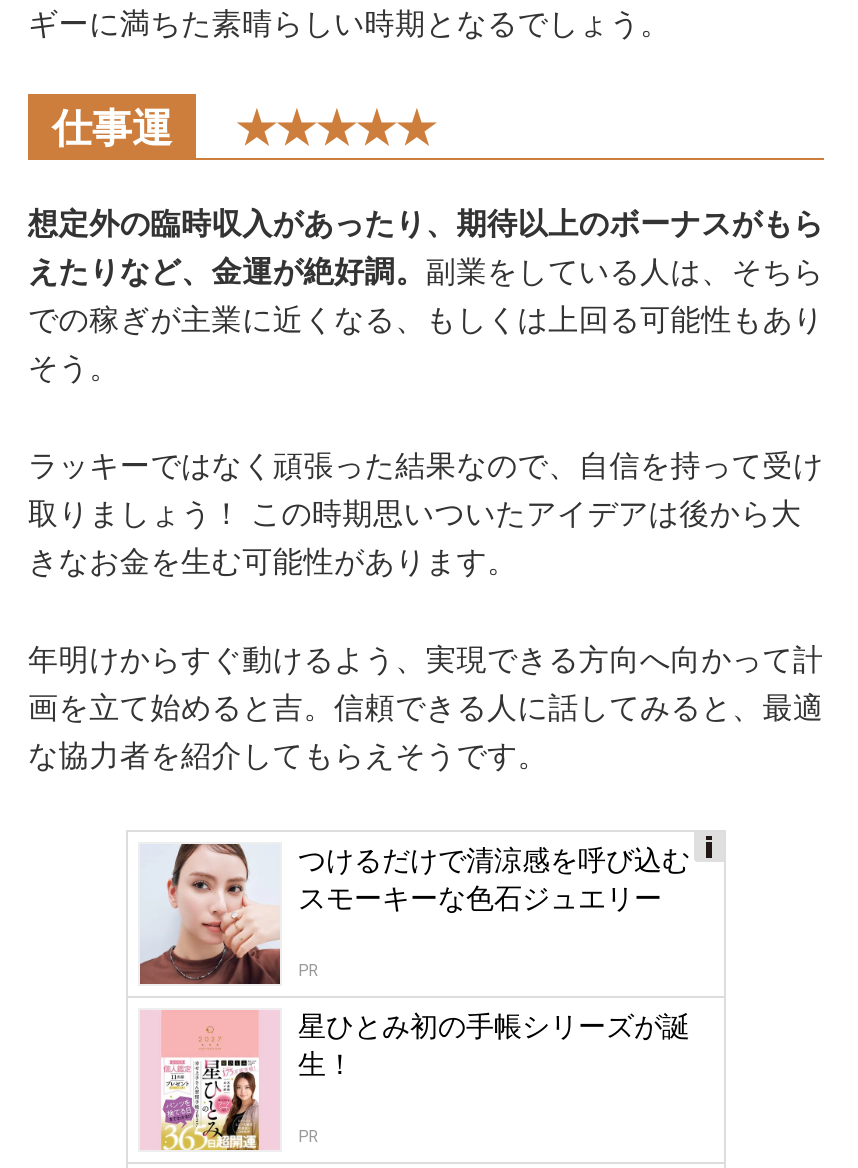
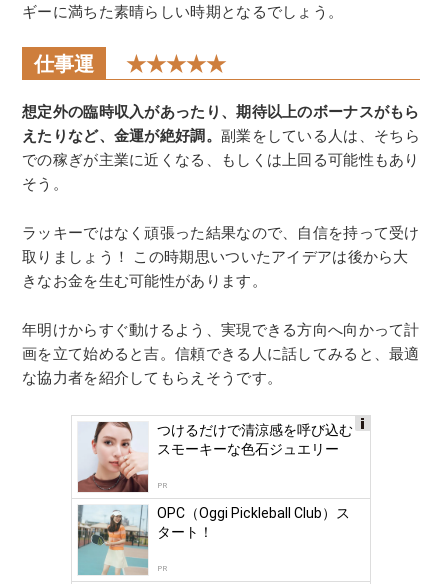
- [image]
- 星ひとみ初の手帳シリーズが誕
- 生！
+ [image]
+ OPC（Oggi Pickleball Club）ス
+ タート！
